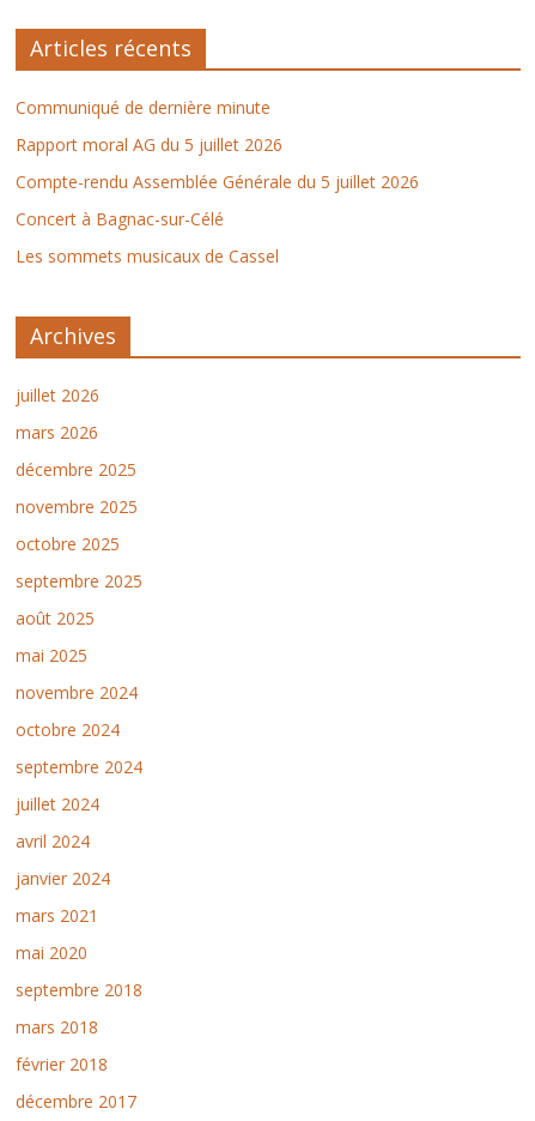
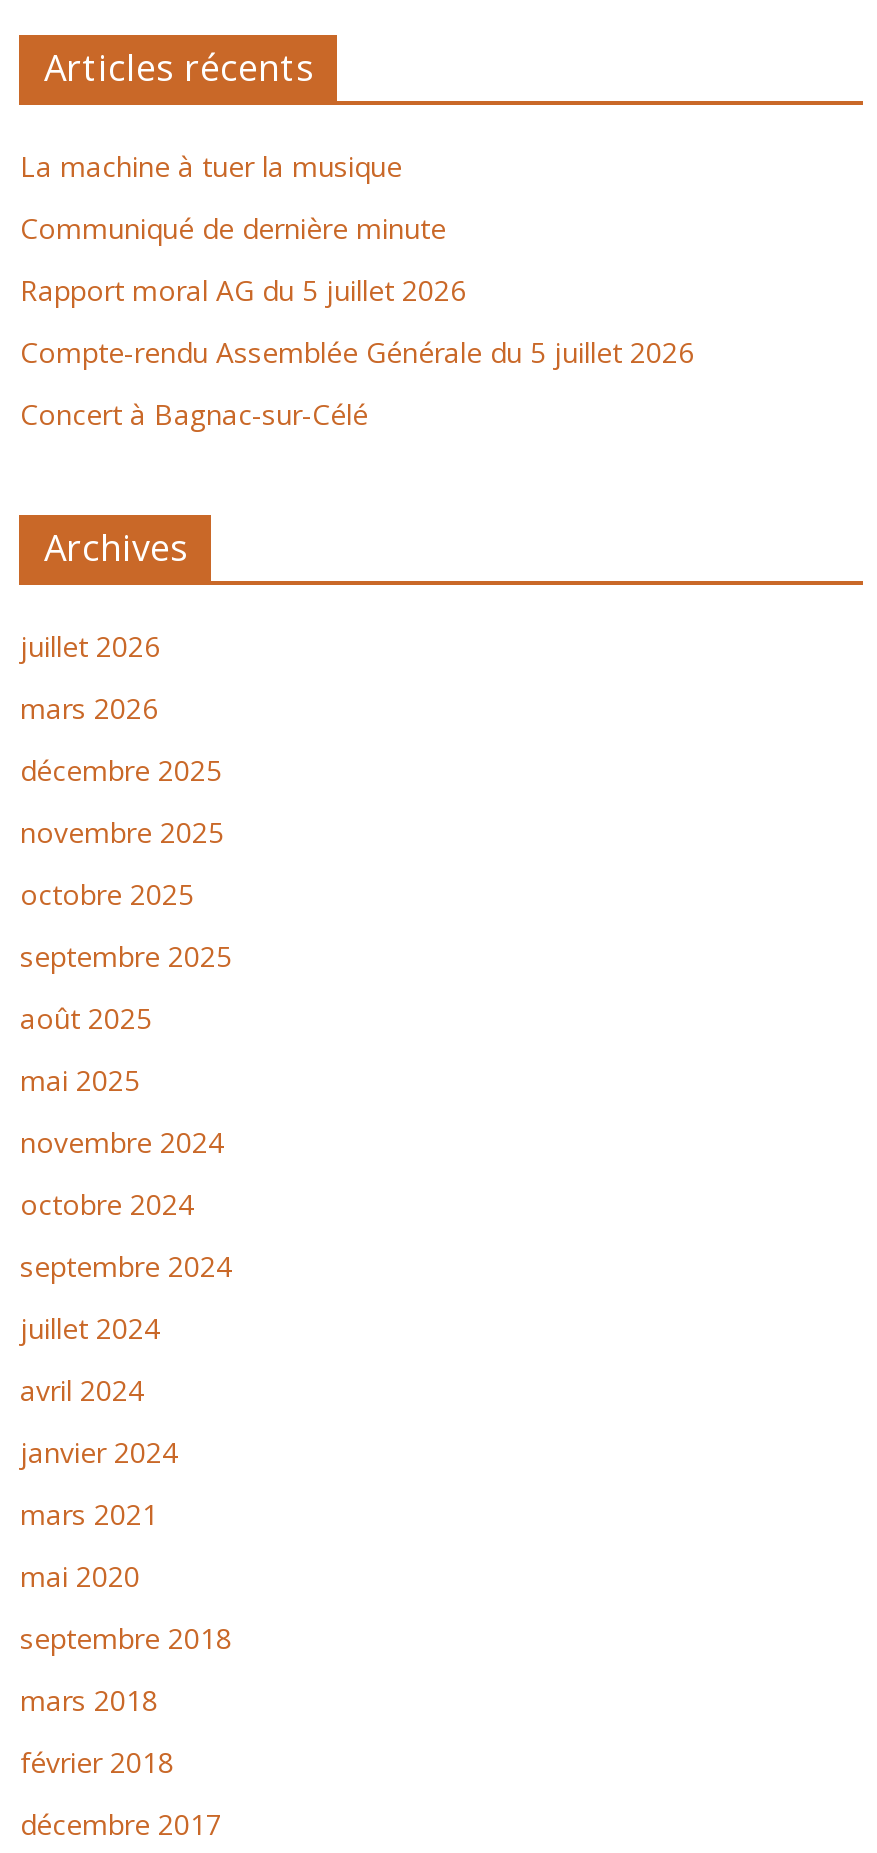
+ La machine à tuer la musique

moved down: Communiqué de dernière minute | Rapport moral AG du 5 juillet 2026 | Compte-rendu Assemblée Générale du 5 juillet 2026 | Concert à Bagnac-sur-Célé

- Les sommets musicaux de Cassel
